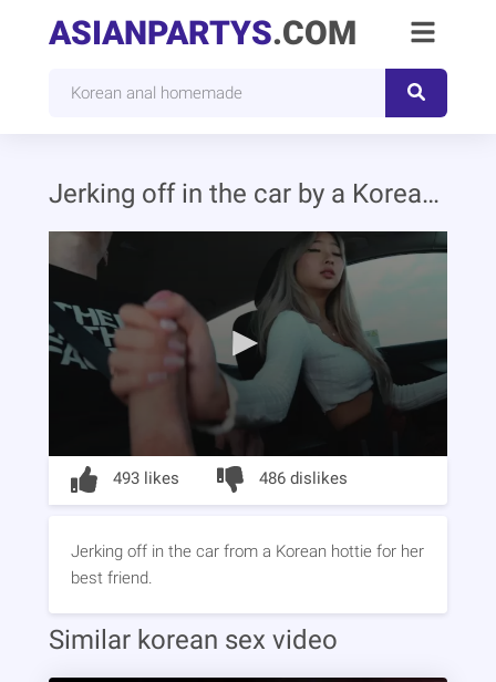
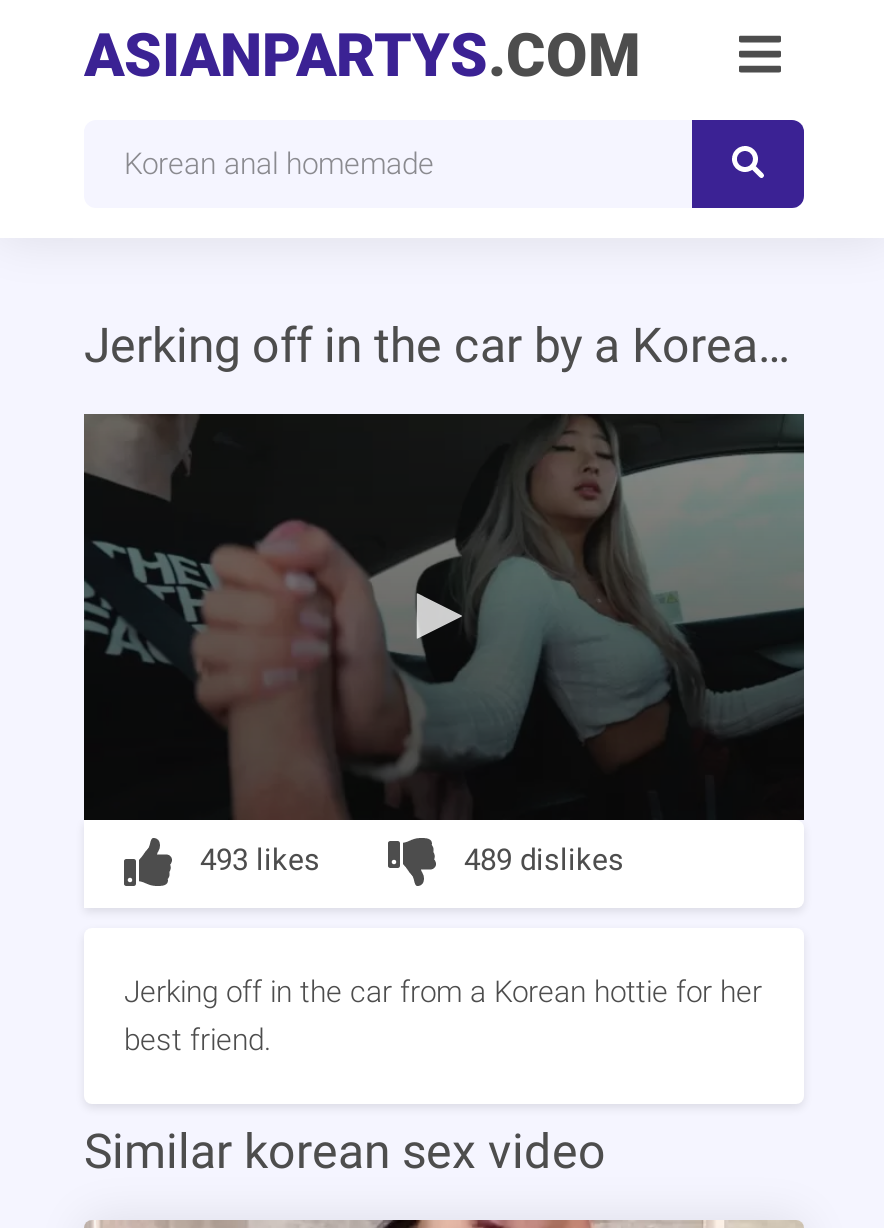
- 486 dislikes
+ 489 dislikes
